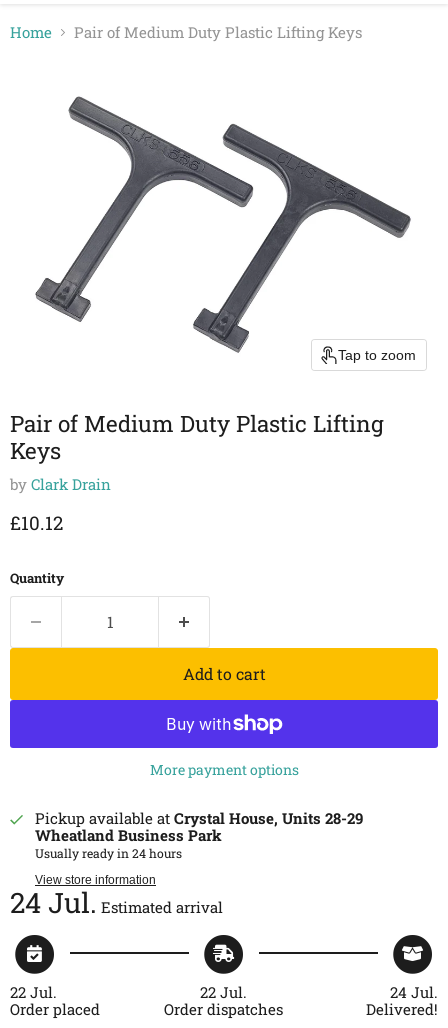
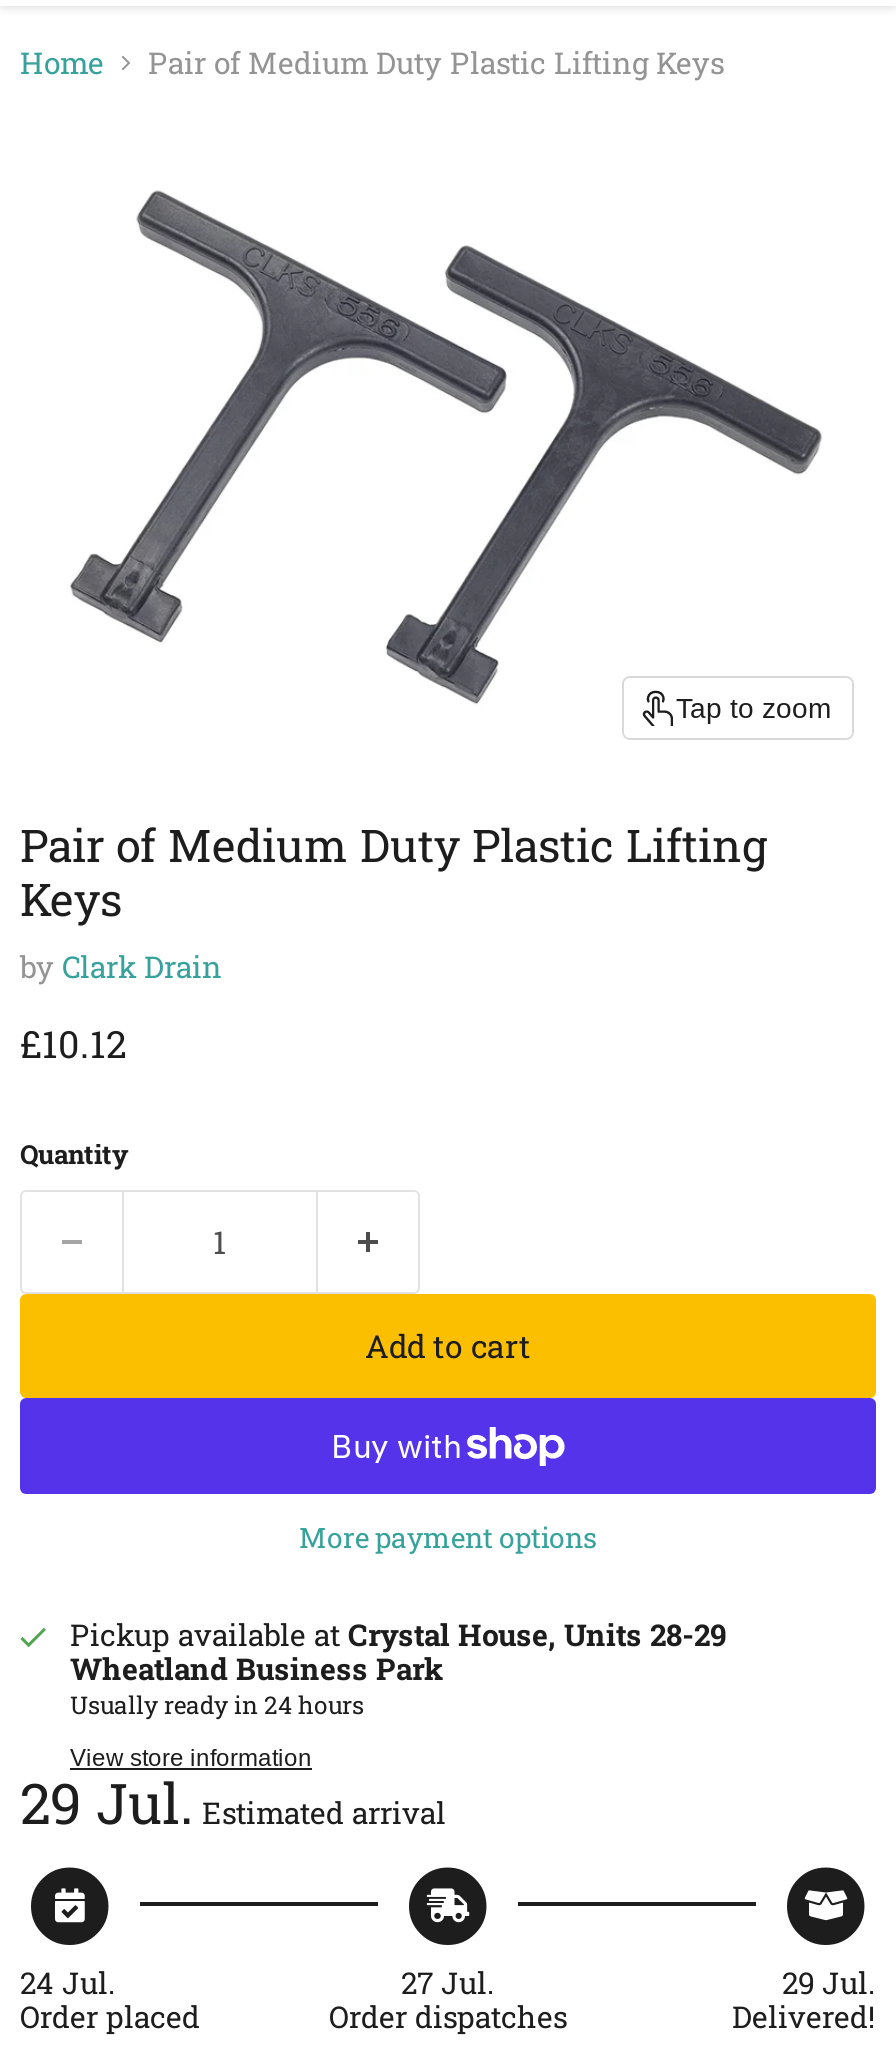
- 24 Jul.Estimated arrival
+ 29 Jul.Estimated arrival

- 22 Jul.
+ 24 Jul.

- 22 Jul.
+ 27 Jul.

- 24 Jul.
+ 29 Jul.
